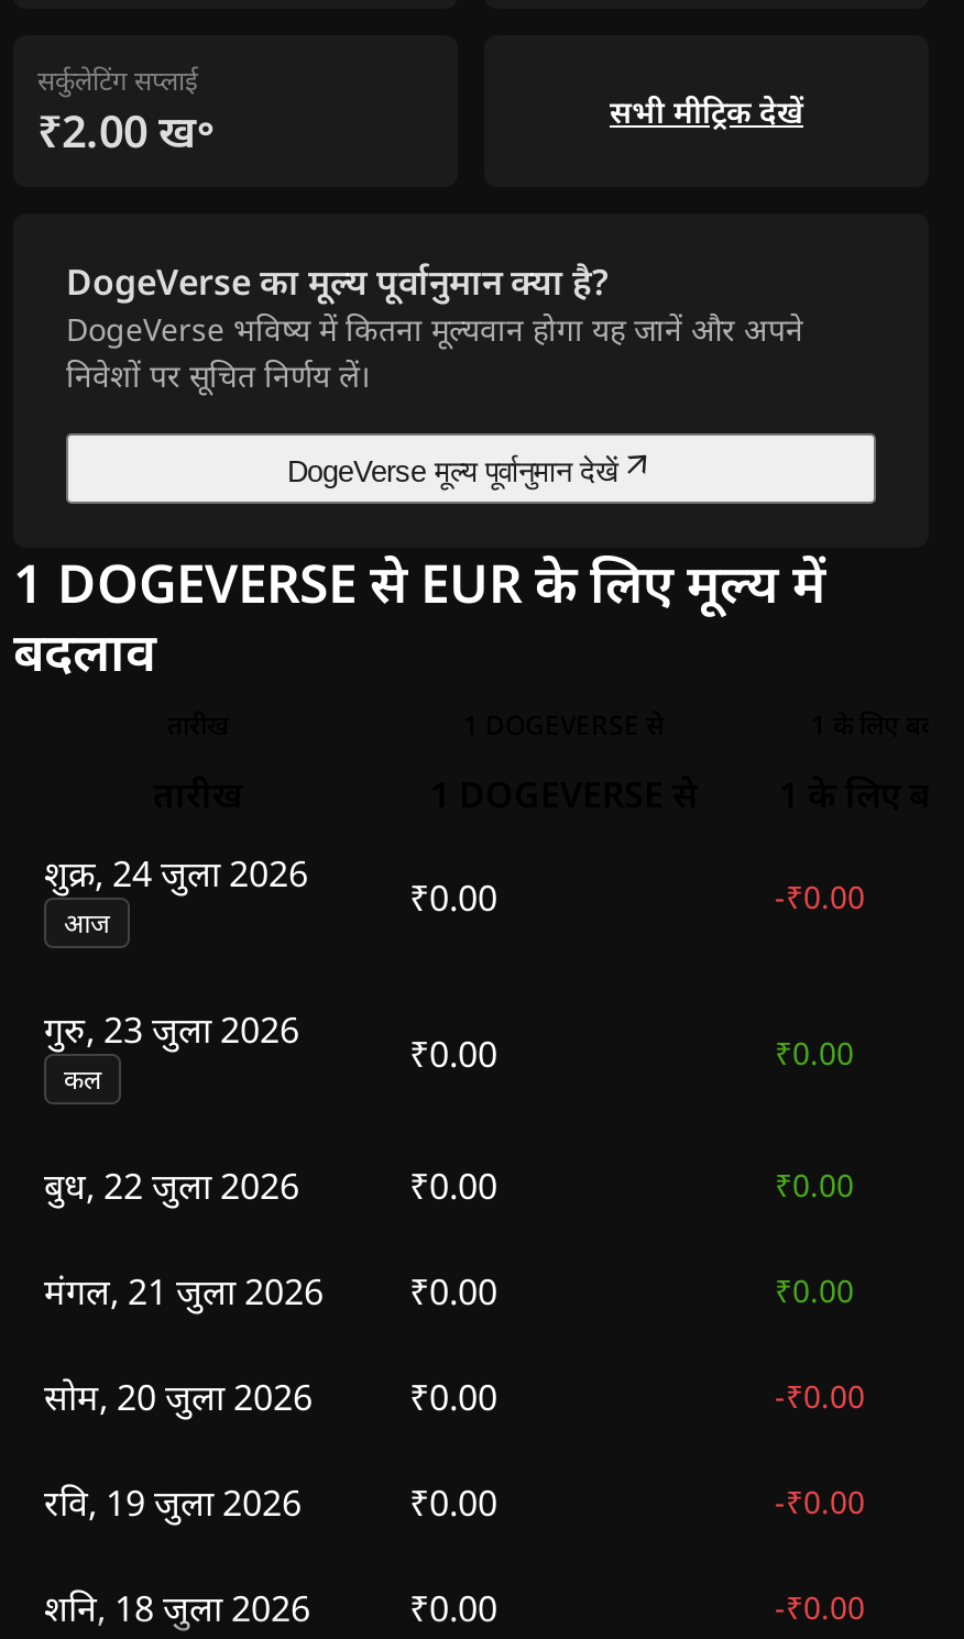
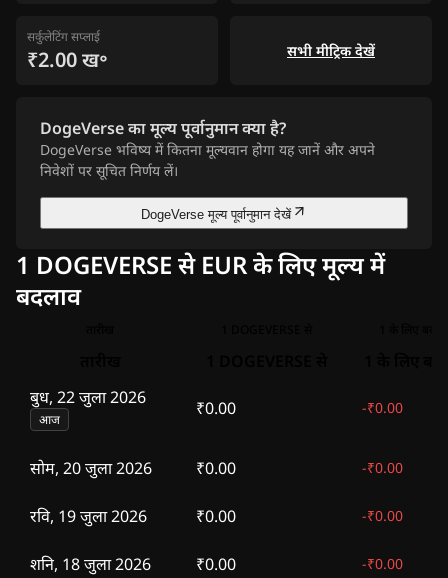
- शुक्र, 24 जुला 2026
+ बुध, 22 जुला 2026

- गुरु, 23 जुला 2026
- कल

- ₹0.00
- ₹0.00
- बुध, 22 जुला 2026
- ₹0.00
- ₹0.00
- मंगल, 21 जुला 2026
- ₹0.00
- ₹0.00
